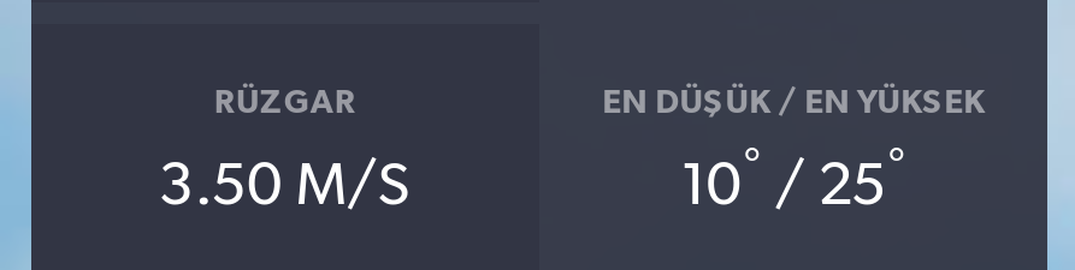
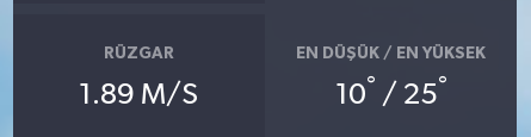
- 3.50 M/S
+ 1.89 M/S
